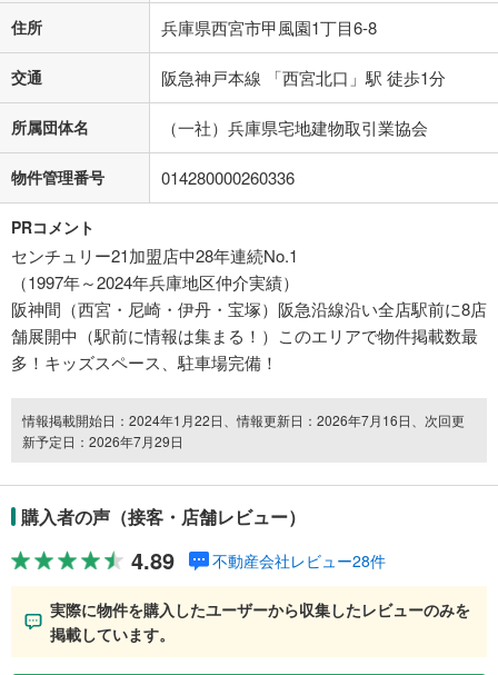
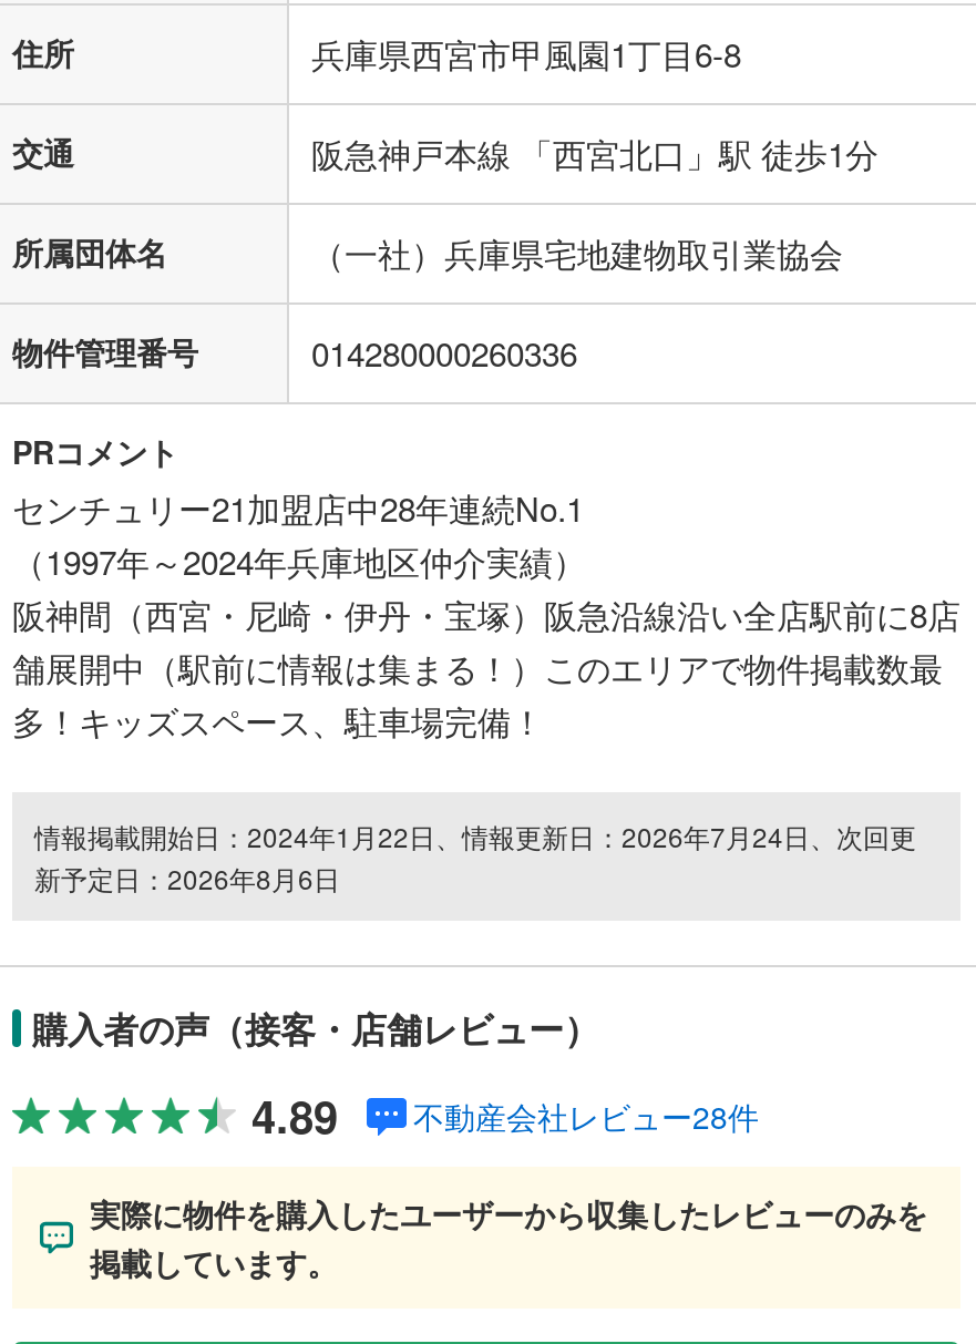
- 情報掲載開始日：2024年1月22日、情報更新日：2026年7月16日、次回更
+ 情報掲載開始日：2024年1月22日、情報更新日：2026年7月24日、次回更

- 新予定日：2026年7月29日
+ 新予定日：2026年8月6日
